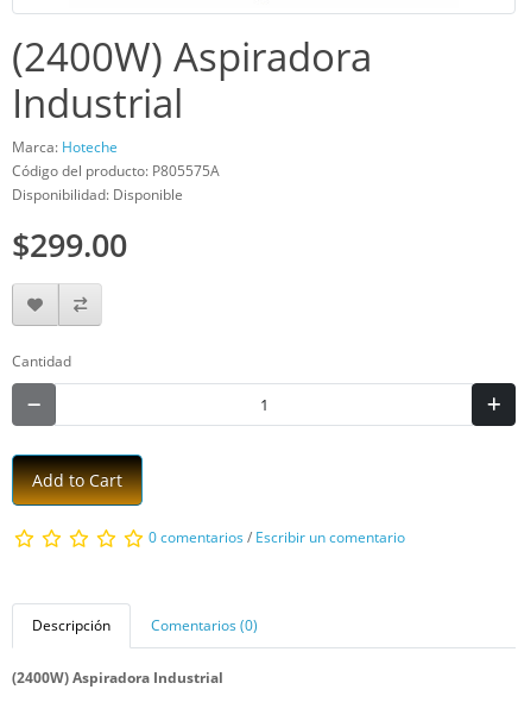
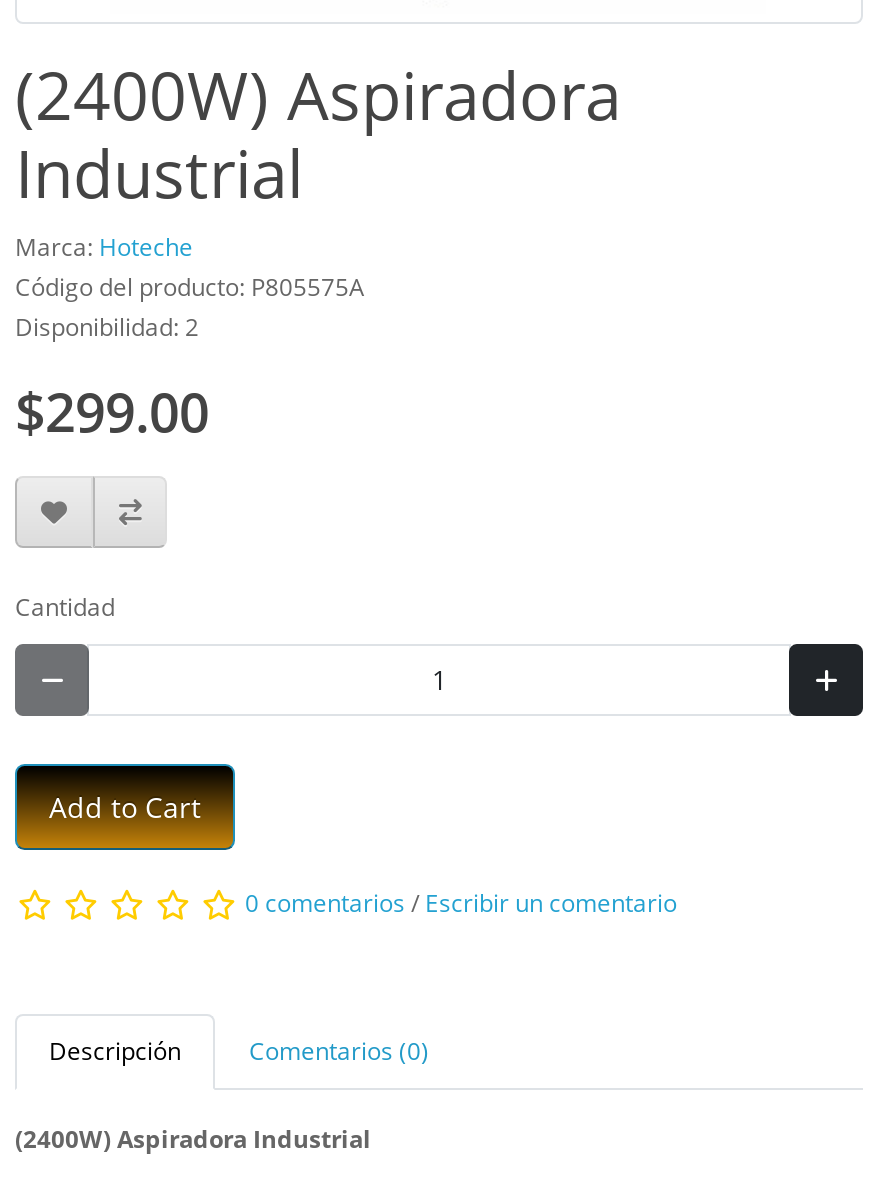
- Disponibilidad: Disponible
+ Disponibilidad: 2
